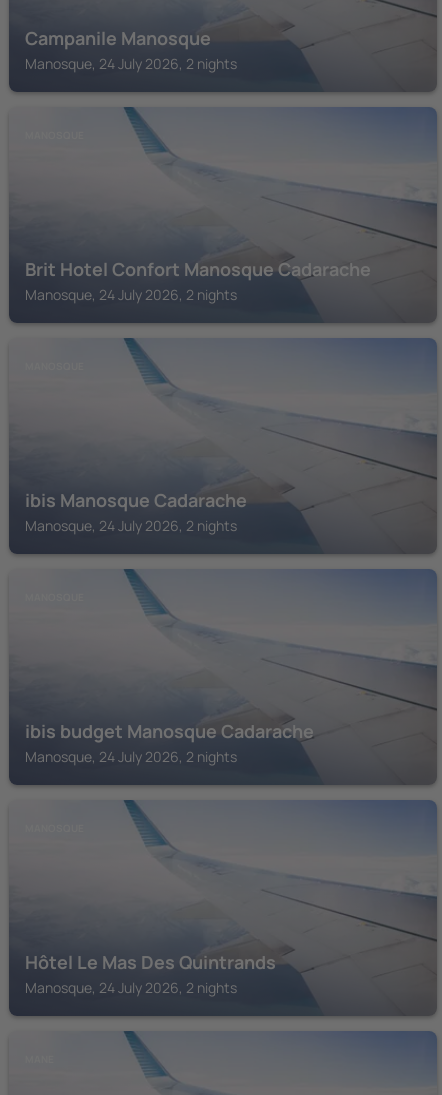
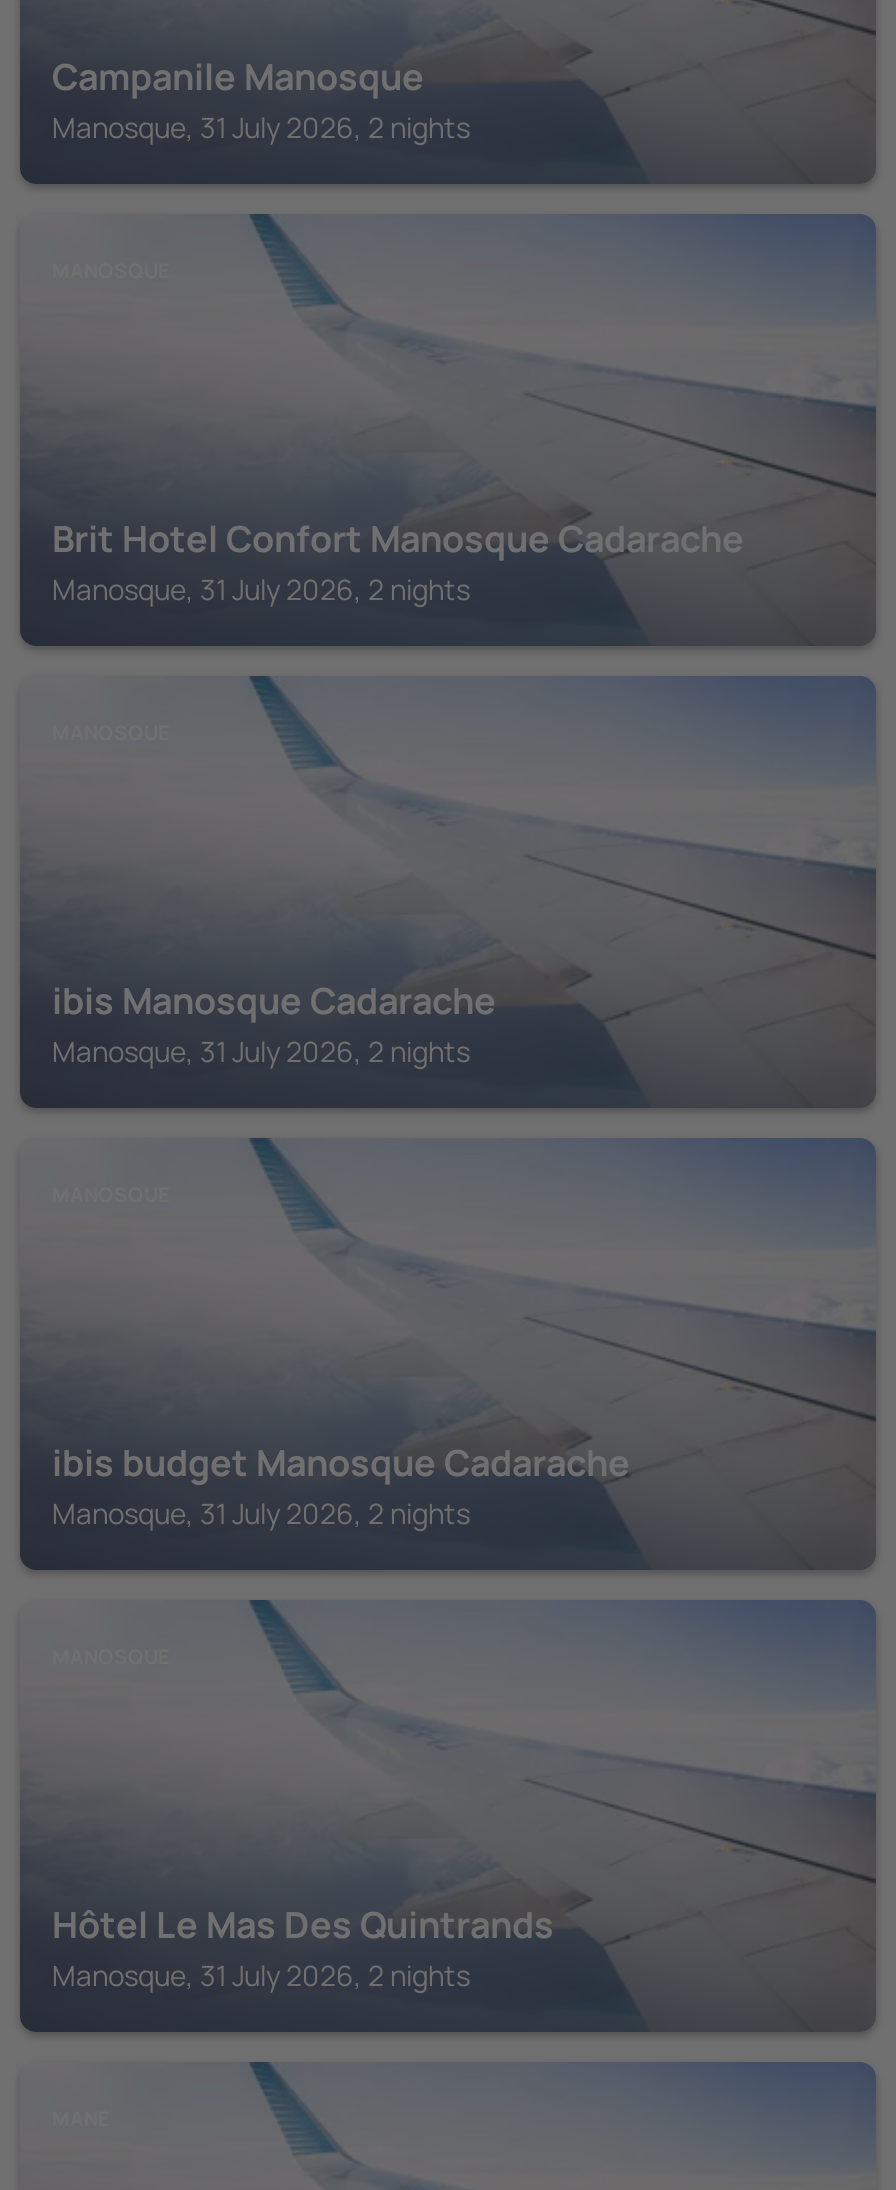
- Manosque, 24 July 2026, 2 nights
+ Manosque, 31 July 2026, 2 nights

- Manosque, 24 July 2026, 2 nights
+ Manosque, 31 July 2026, 2 nights

- Manosque, 24 July 2026, 2 nights
+ Manosque, 31 July 2026, 2 nights

- Manosque, 24 July 2026, 2 nights
+ Manosque, 31 July 2026, 2 nights

- Manosque, 24 July 2026, 2 nights
+ Manosque, 31 July 2026, 2 nights
